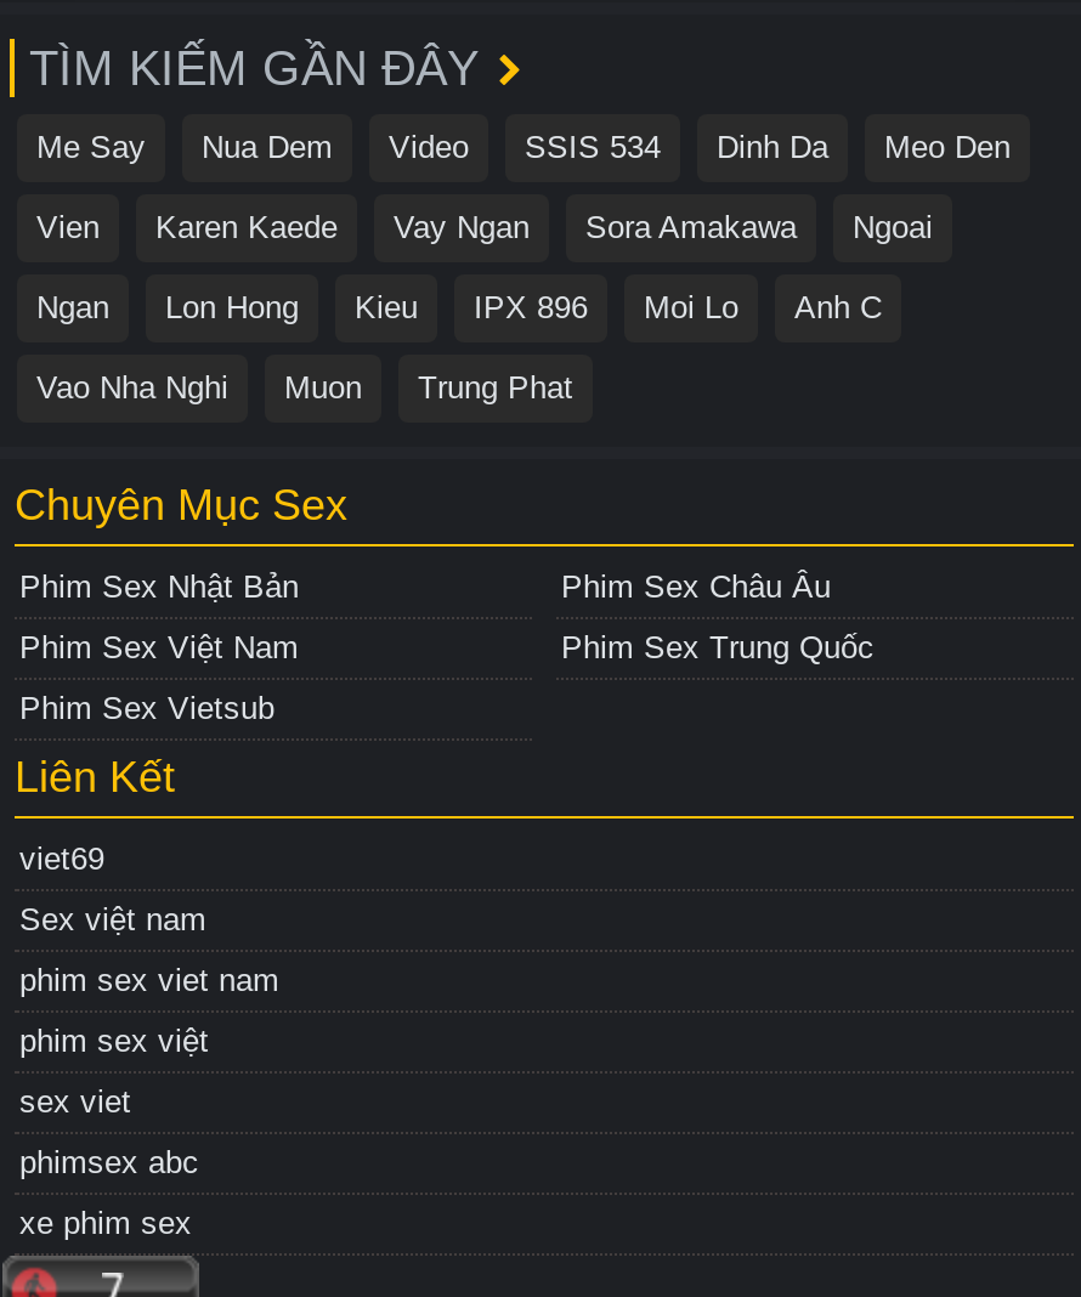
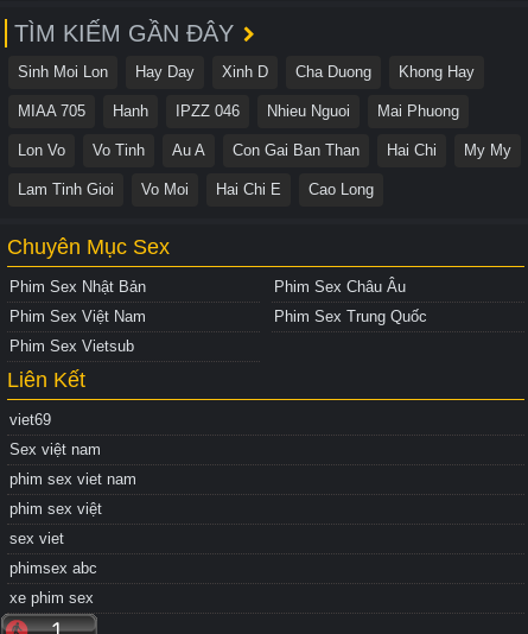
- Me Say
- Nua Dem
- Video
- SSIS 534
- Dinh Da
- Meo Den
+ Sinh Moi Lon
+ Hay Day
+ Xinh D
+ Cha Duong
+ Khong Hay

- Vien
- Karen Kaede
- Vay Ngan
- Sora Amakawa
- Ngoai
+ MIAA 705
+ Hanh
+ IPZZ 046
+ Nhieu Nguoi
+ Mai Phuong

- Ngan
- Lon Hong
- Kieu
- IPX 896
- Moi Lo
- Anh C
+ Lon Vo
+ Vo Tinh
+ Au A
+ Con Gai Ban Than
+ Hai Chi
+ My My

- Vao Nha Nghi
- Muon
- Trung Phat
+ Lam Tinh Gioi
+ Vo Moi
+ Hai Chi E
+ Cao Long
